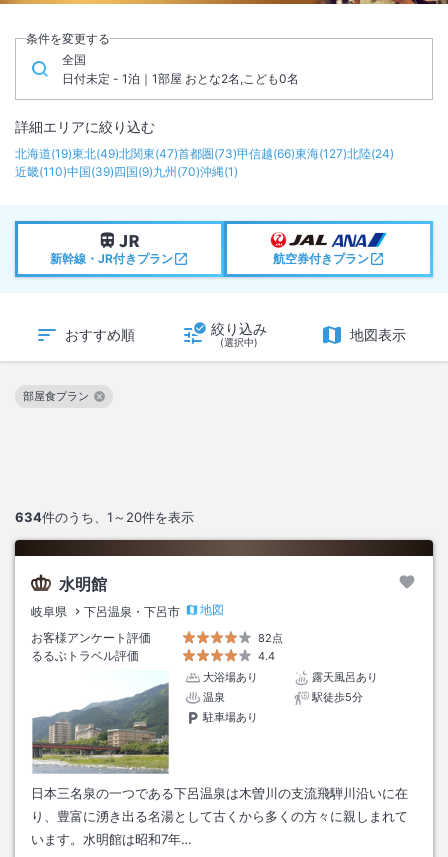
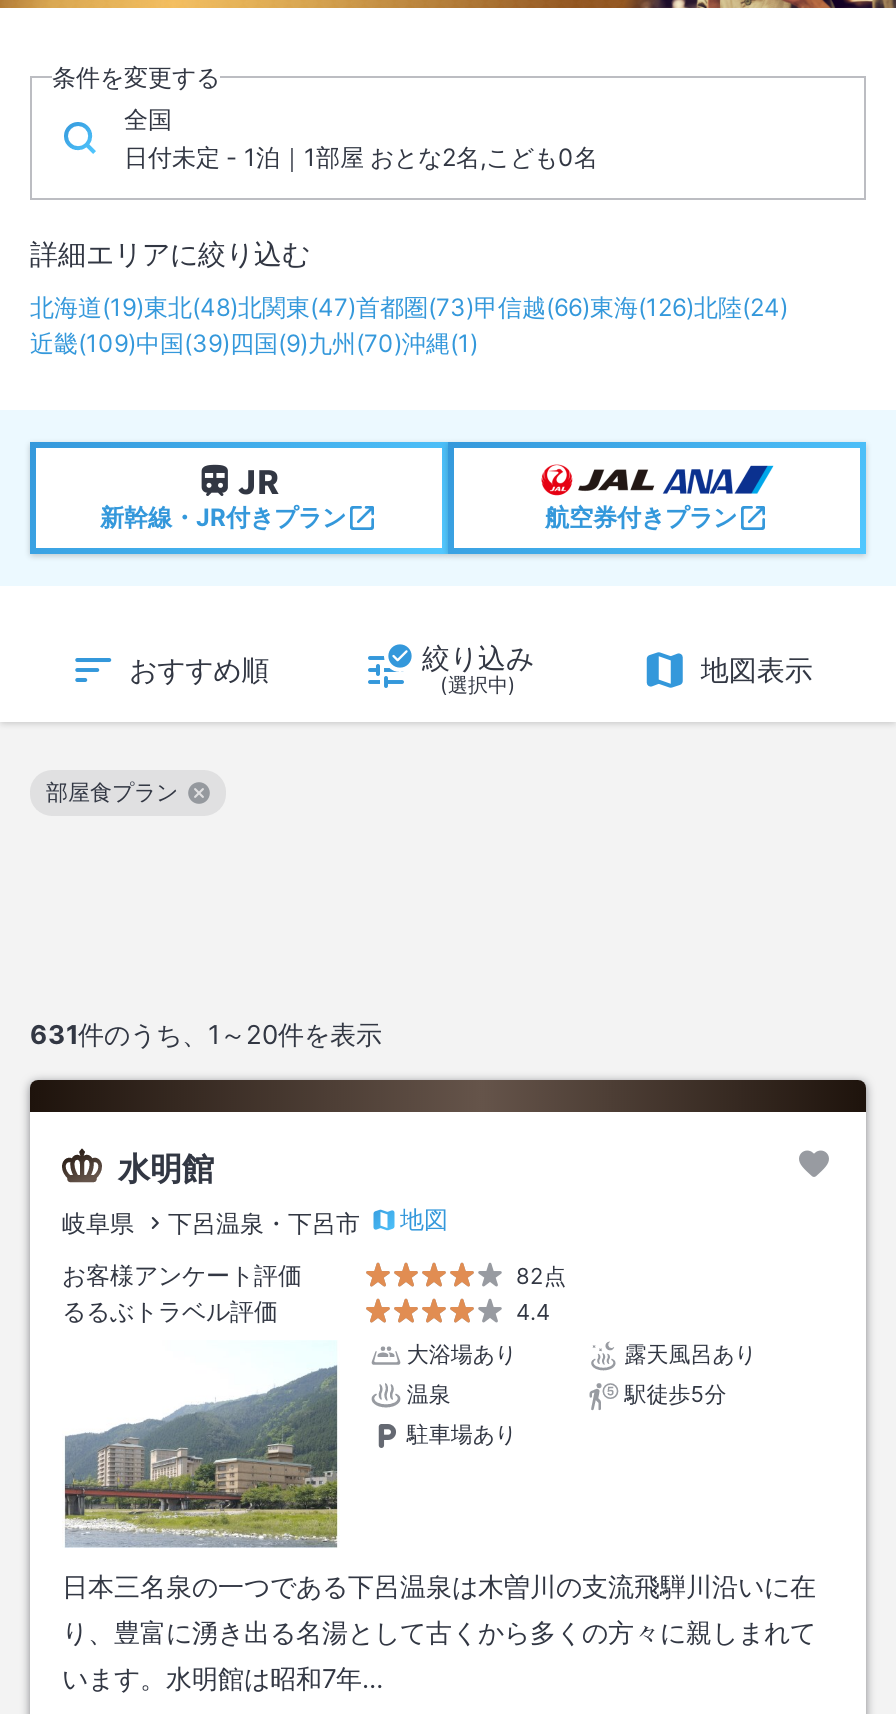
- 北海道(19)東北(49)北関東(47)首都圏(73)甲信越(66)東海(127)北陸(24)
+ 北海道(19)東北(48)北関東(47)首都圏(73)甲信越(66)東海(126)北陸(24)

- 近畿(110)中国(39)四国(9)九州(70)沖縄(1)
+ 近畿(109)中国(39)四国(9)九州(70)沖縄(1)

- 634件のうち、1～20件を表示
+ 631件のうち、1～20件を表示
